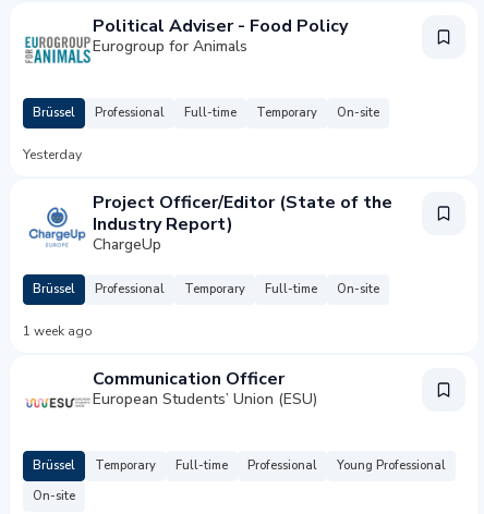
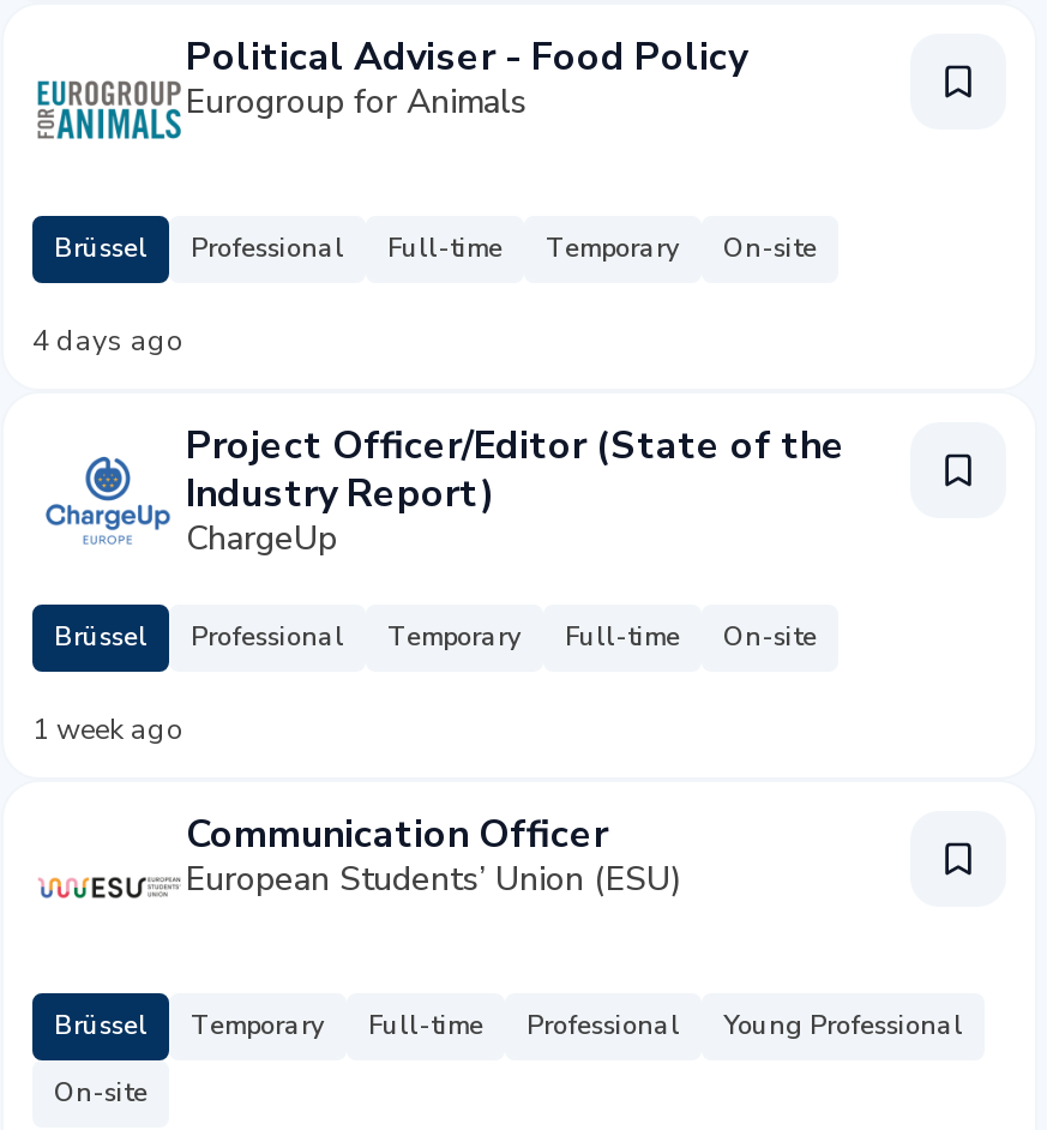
- Yesterday
+ 4 days ago
